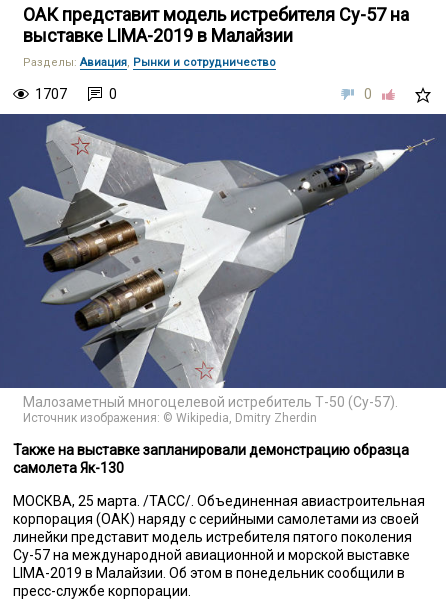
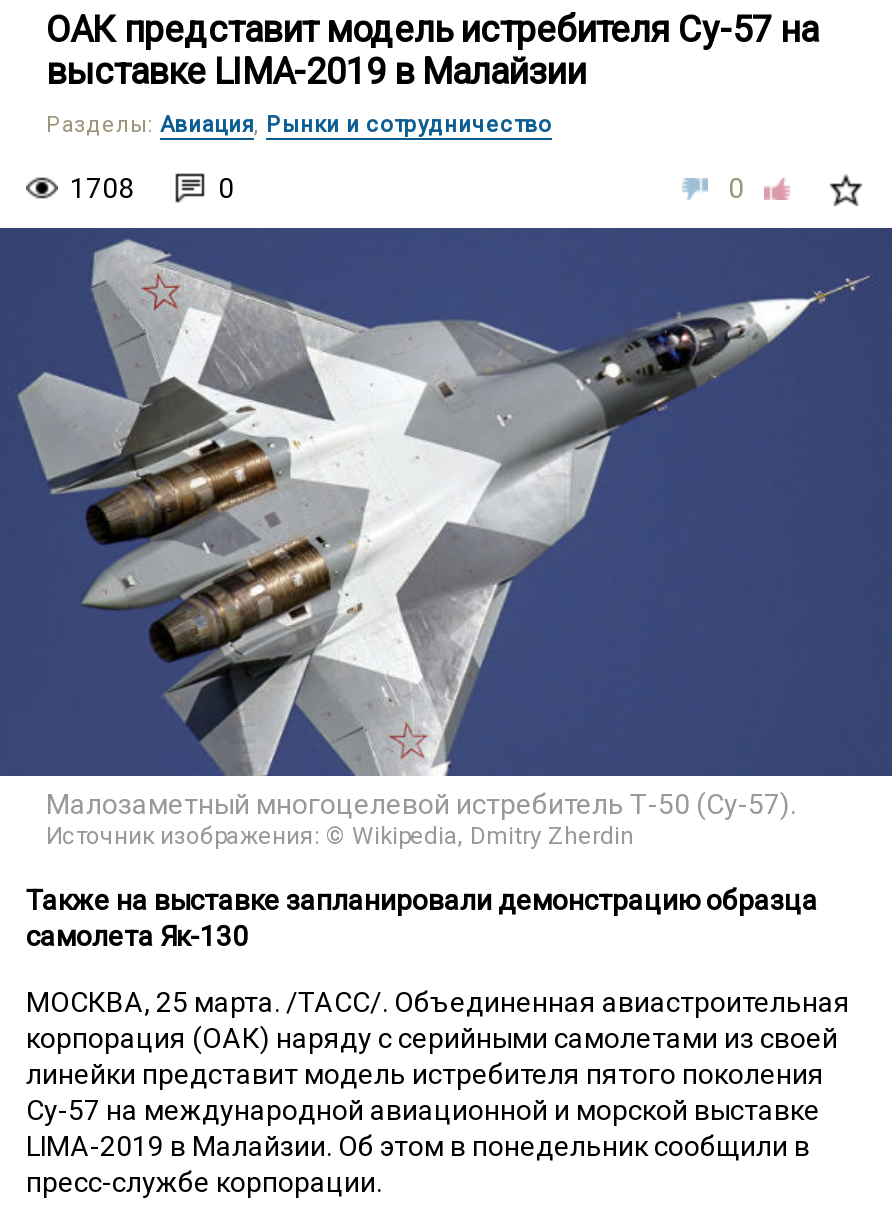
- 1707
+ 1708
